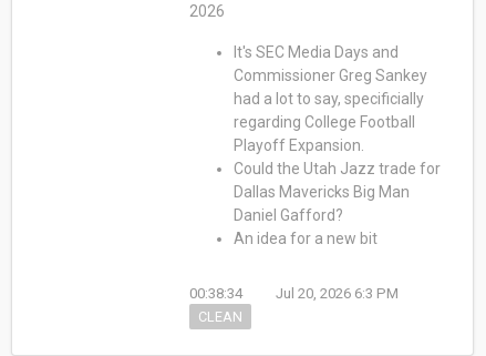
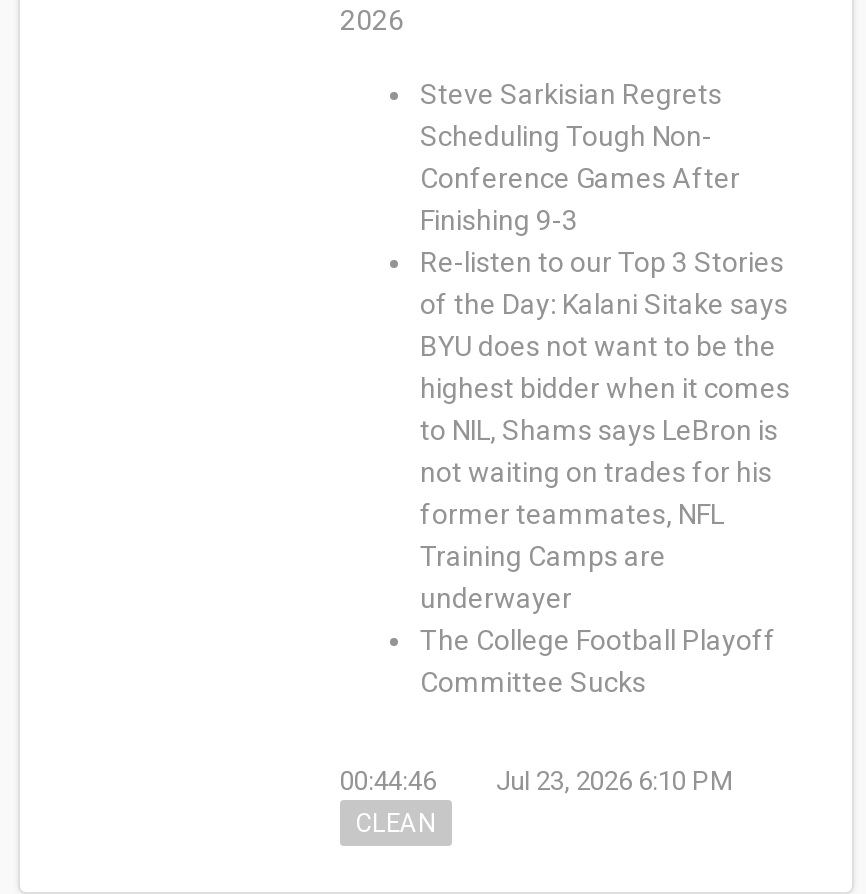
- It's SEC Media Days and
- Commissioner Greg Sankey
- had a lot to say, specificially
- regarding College Football
- Playoff Expansion.
- Could the Utah Jazz trade for
- Dallas Mavericks Big Man
- Daniel Gafford?
- An idea for a new bit
+ Steve Sarkisian Regrets
+ Scheduling Tough Non-
+ Conference Games After
+ Finishing 9-3
+ Re-listen to our Top 3 Stories
+ of the Day: Kalani Sitake says
+ BYU does not want to be the
+ highest bidder when it comes
+ to NIL, Shams says LeBron is
+ not waiting on trades for his
+ former teammates, NFL
+ Training Camps are
+ underwayer
+ The College Football Playoff
+ Committee Sucks

- 00:38:34
- Jul 20, 2026 6:3 PM
+ 00:44:46
+ Jul 23, 2026 6:10 PM
